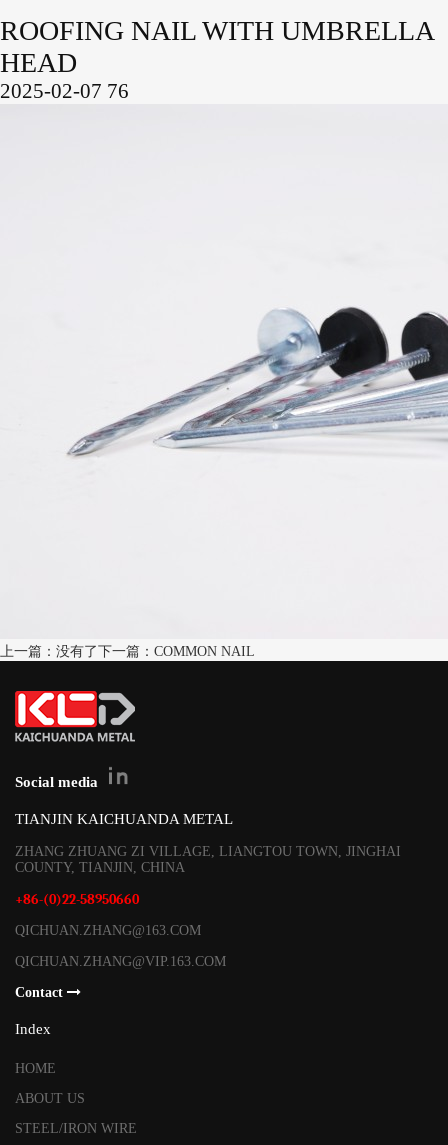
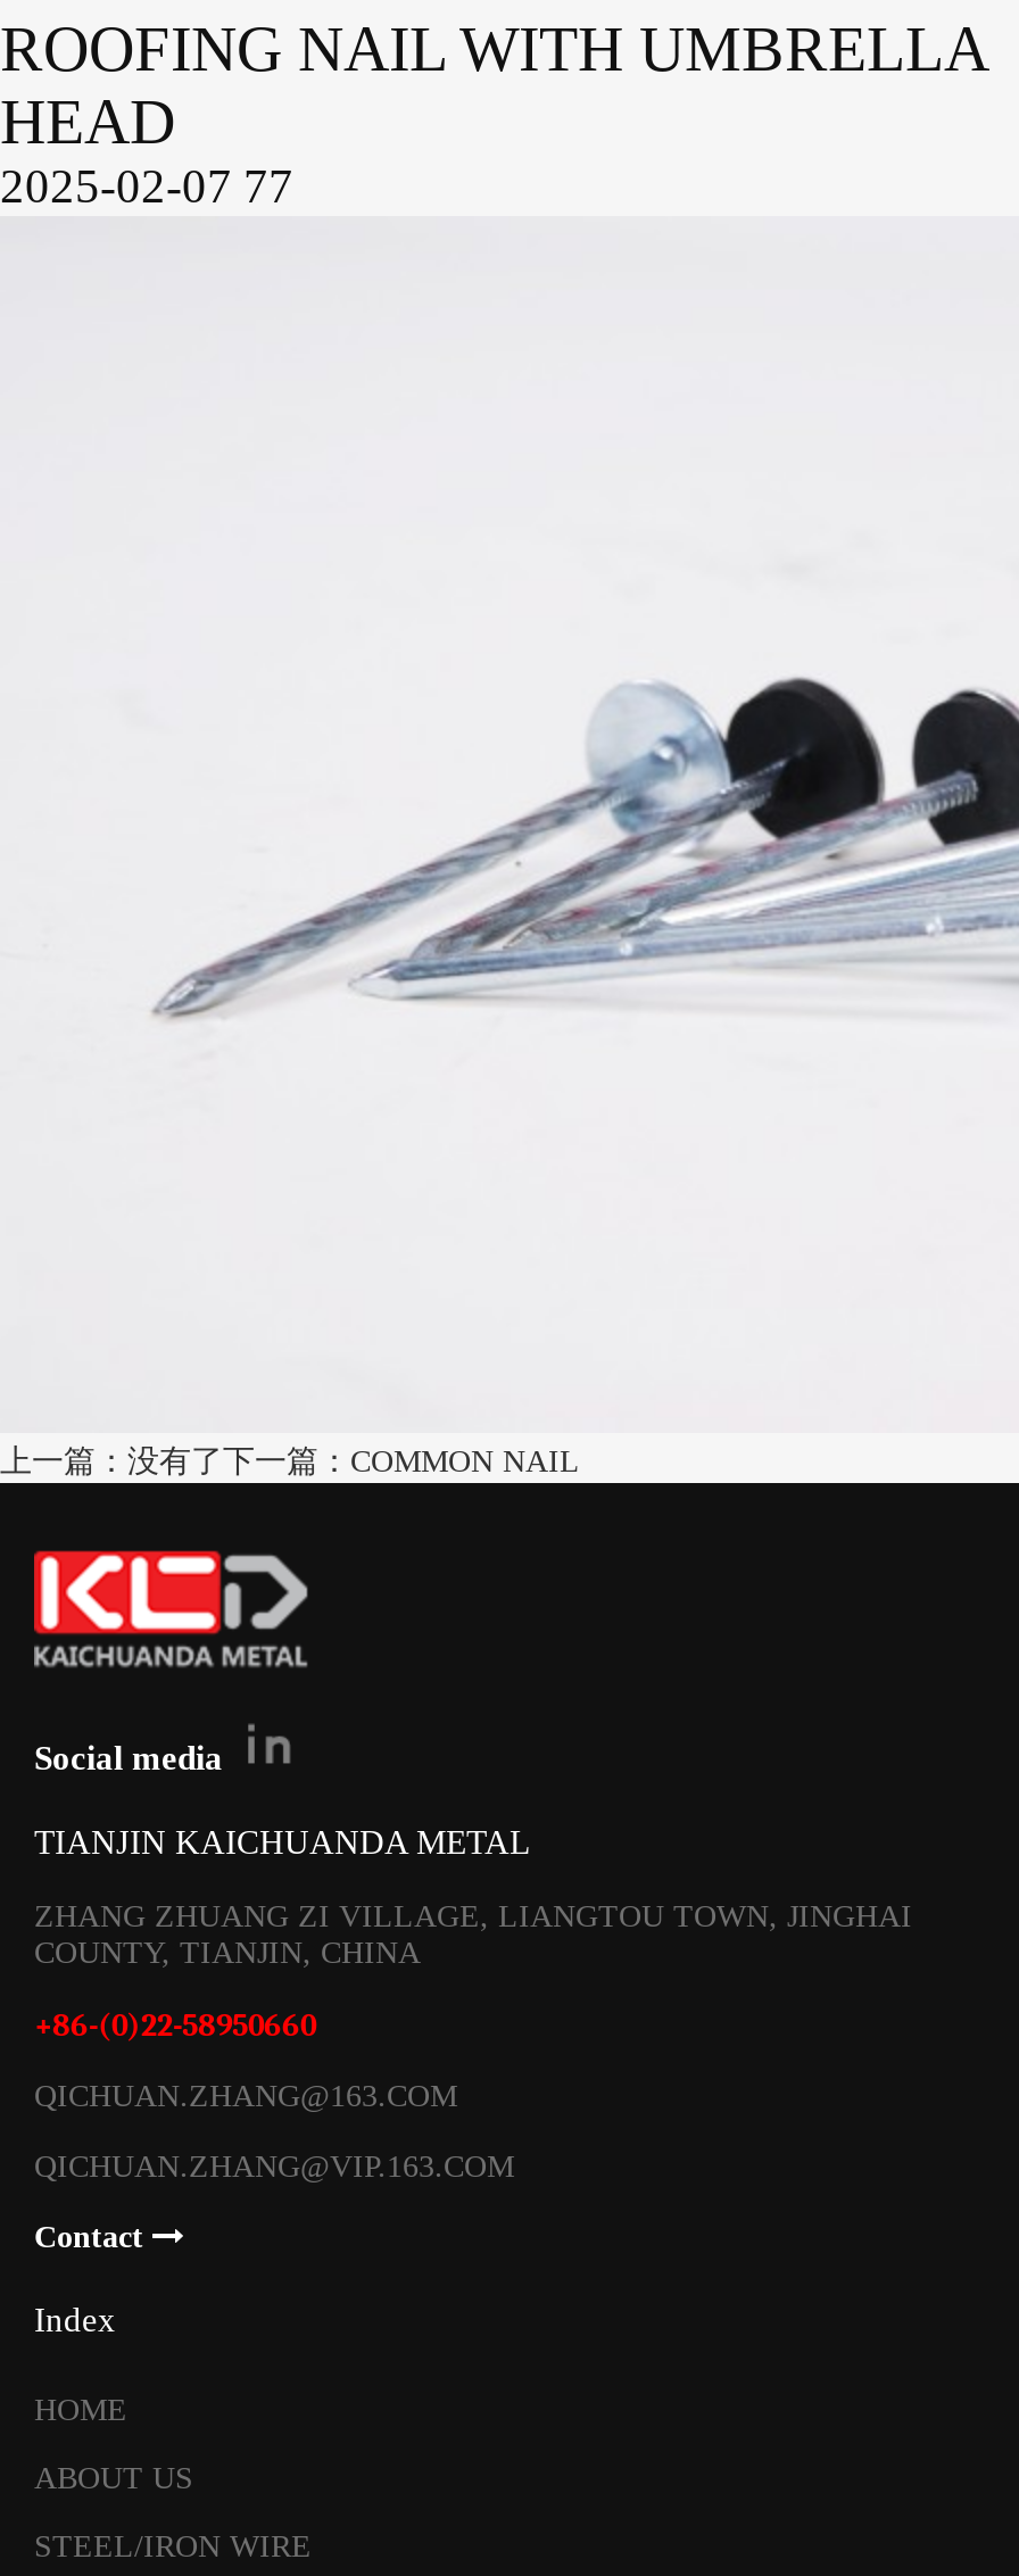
- 2025-02-07 76
+ 2025-02-07 77
